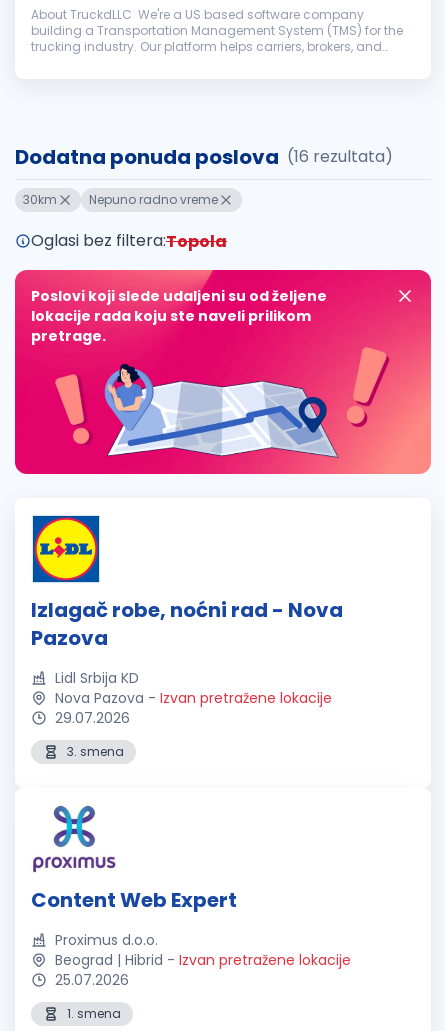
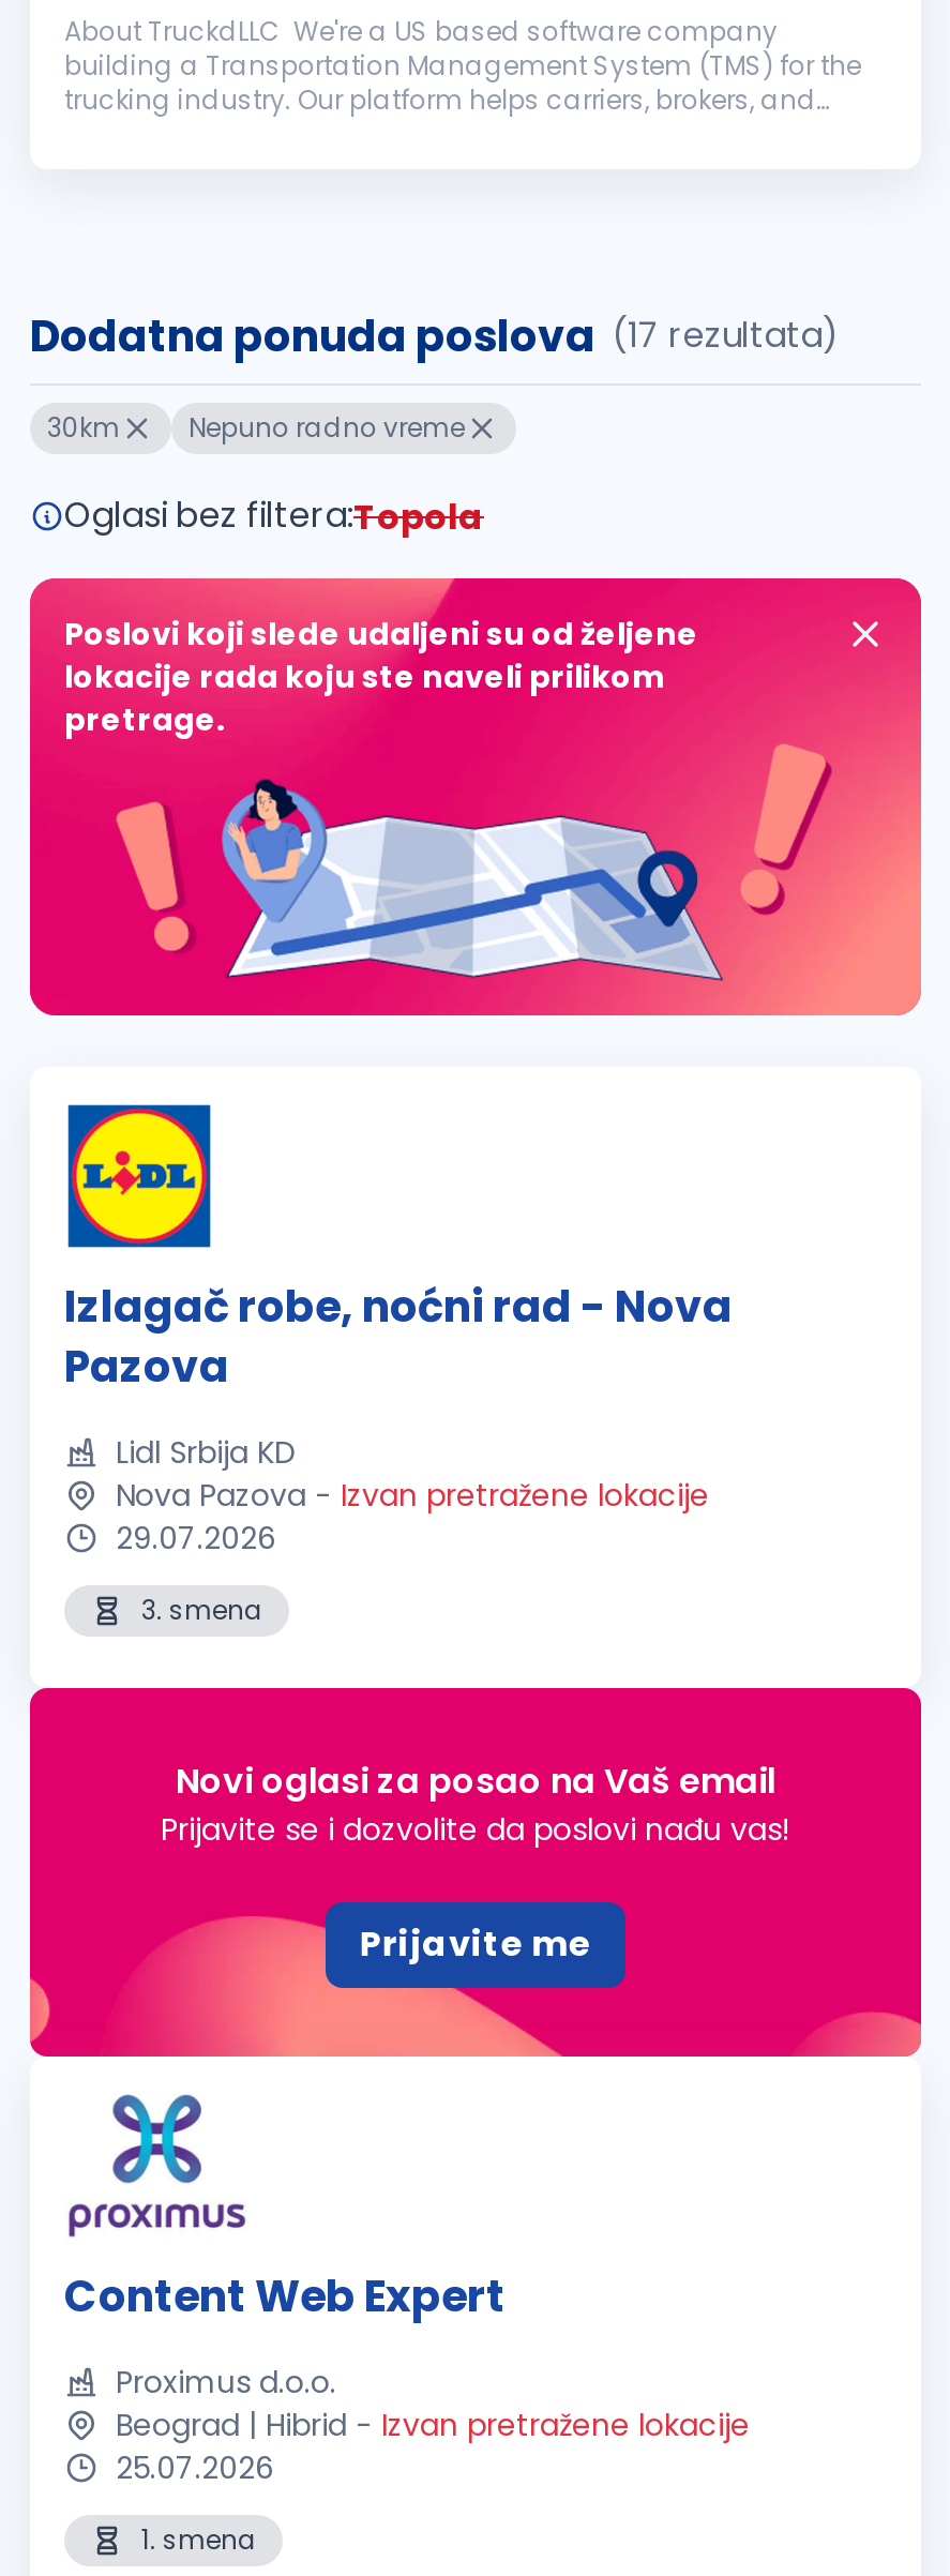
- Dodatna ponuda poslova (16 rezultata)
+ Dodatna ponuda poslova (17 rezultata)

+ [image]
+ Novi oglasi za posao na Vaš email
+ Prijavite se i dozvolite da poslovi nađu vas!
+ Prijavite me
